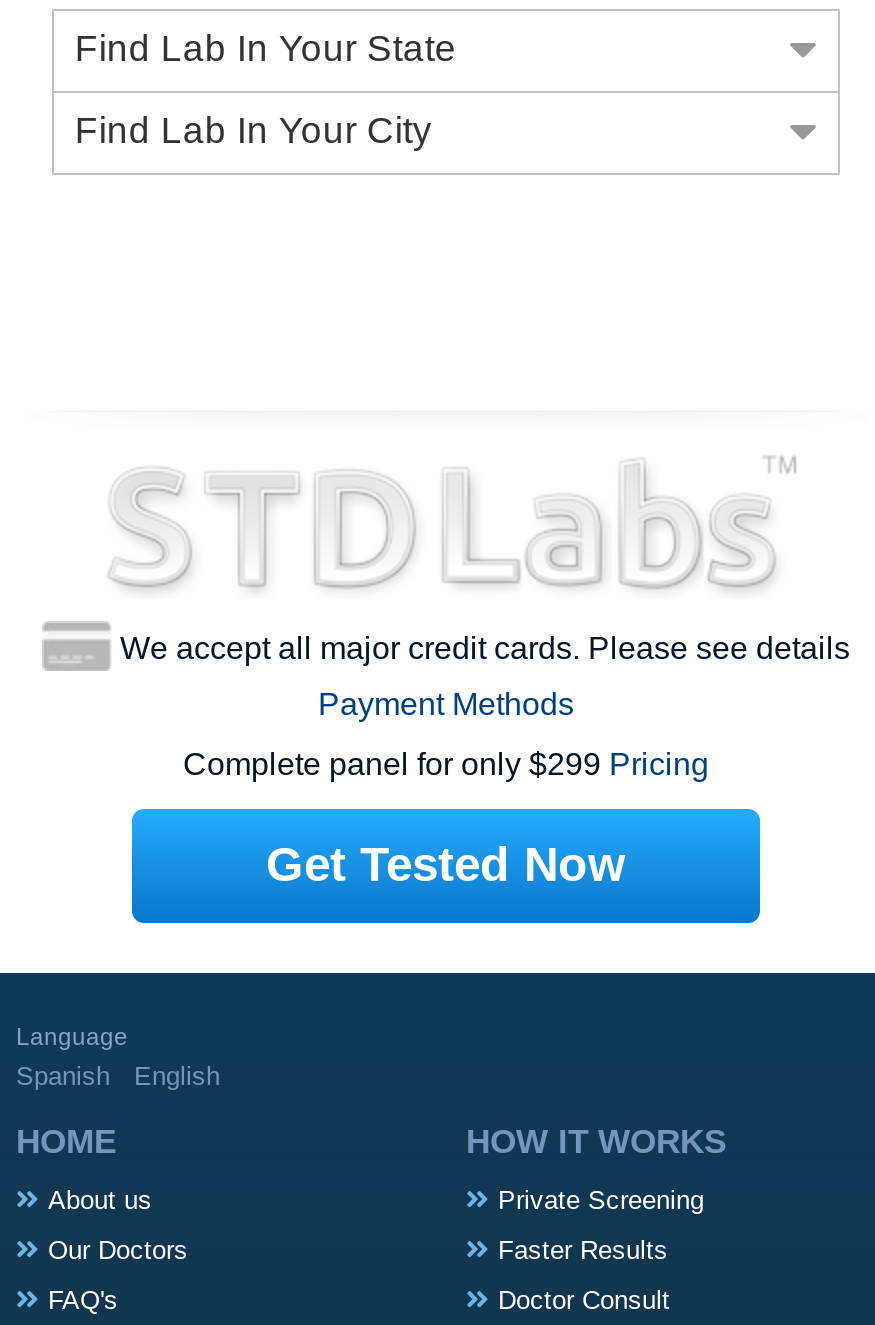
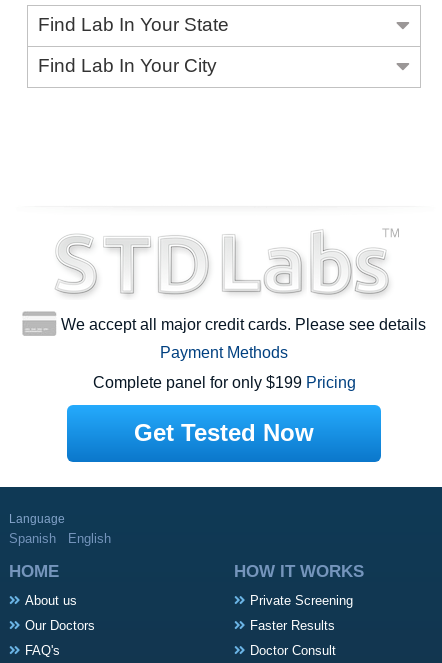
- Complete panel for only $299 Pricing
+ Complete panel for only $199 Pricing
